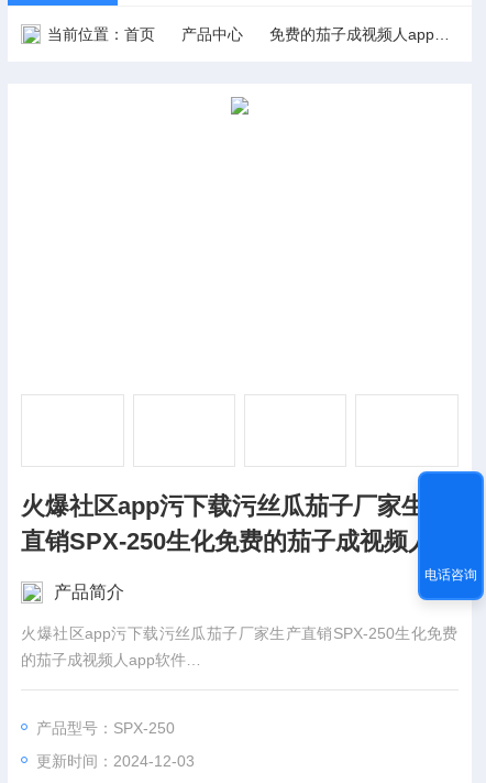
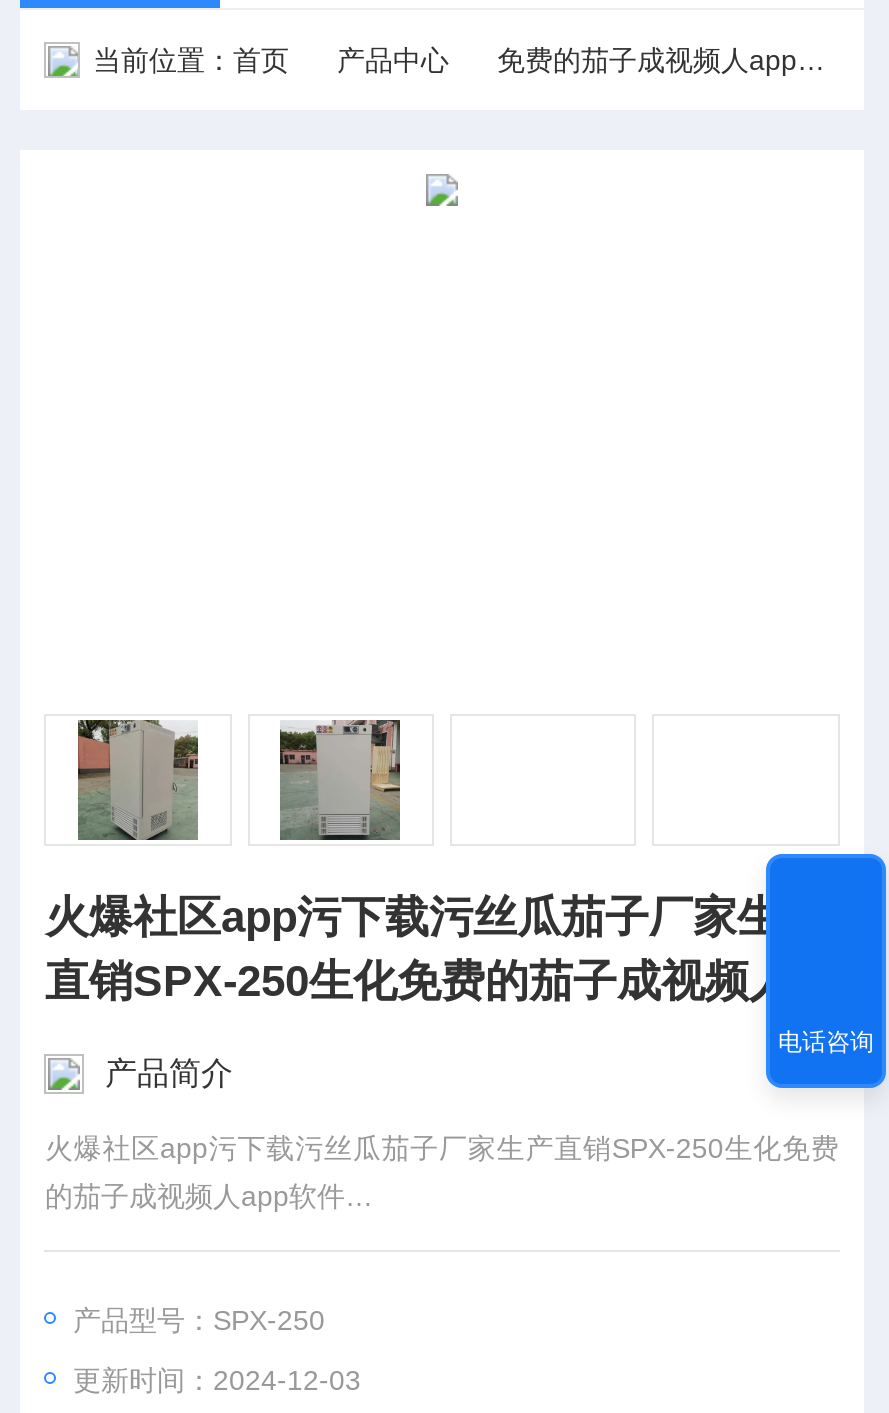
+ [image]

+ [image]
